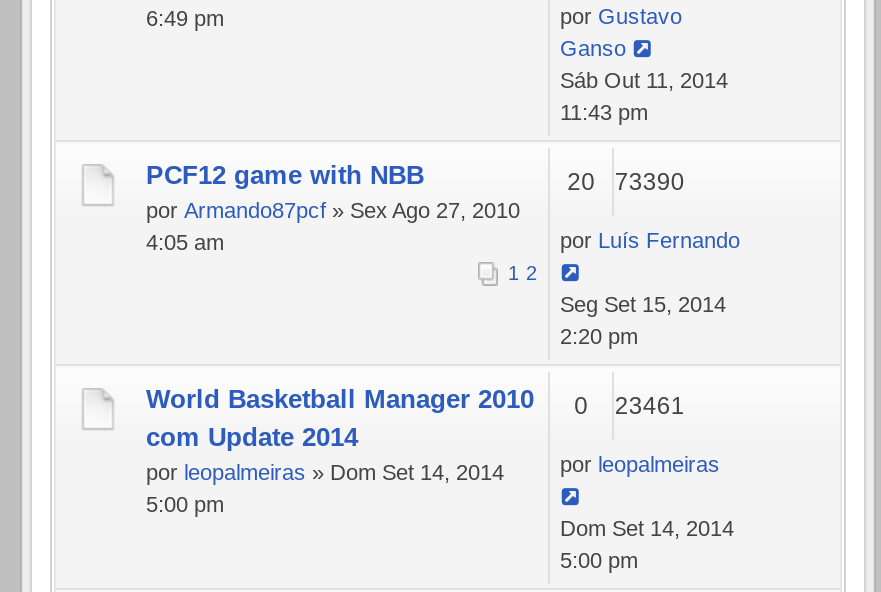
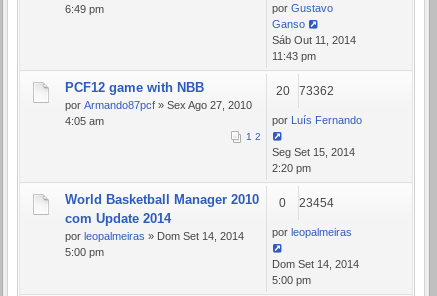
- 20 73390
+ 20 73362

- World Basketball Manager 2010 0 23461
+ World Basketball Manager 2010 0 23454
